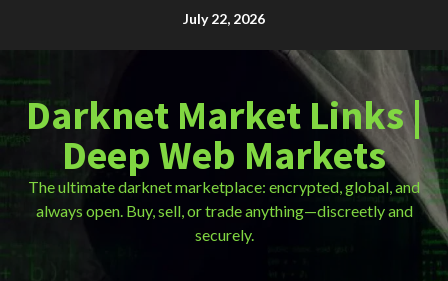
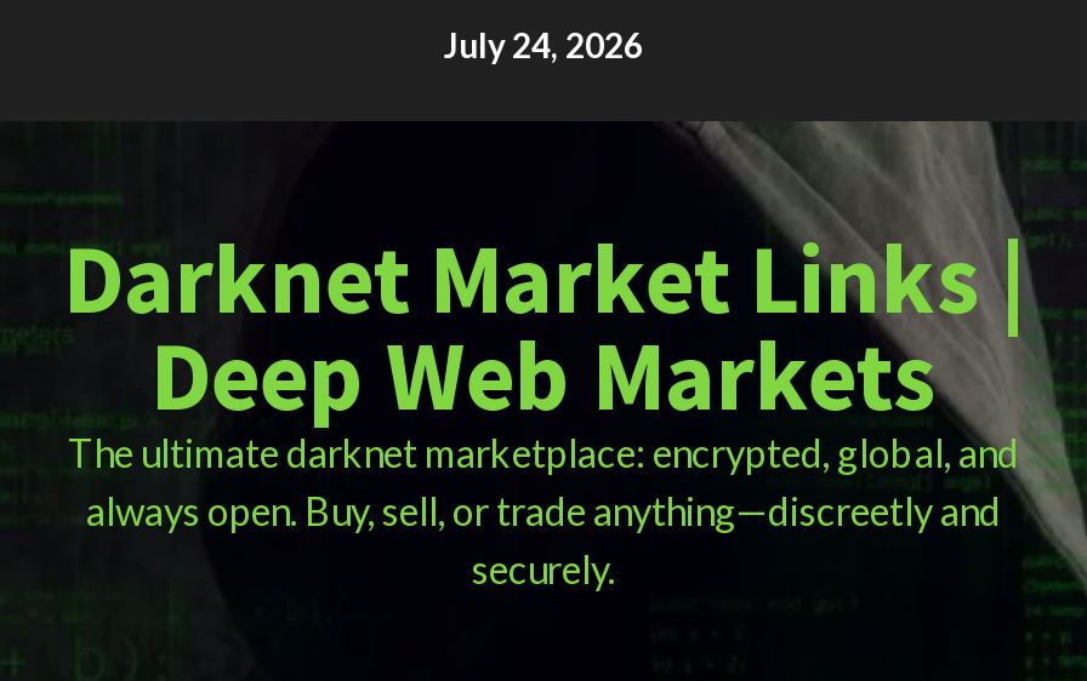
- July 22, 2026
+ July 24, 2026
